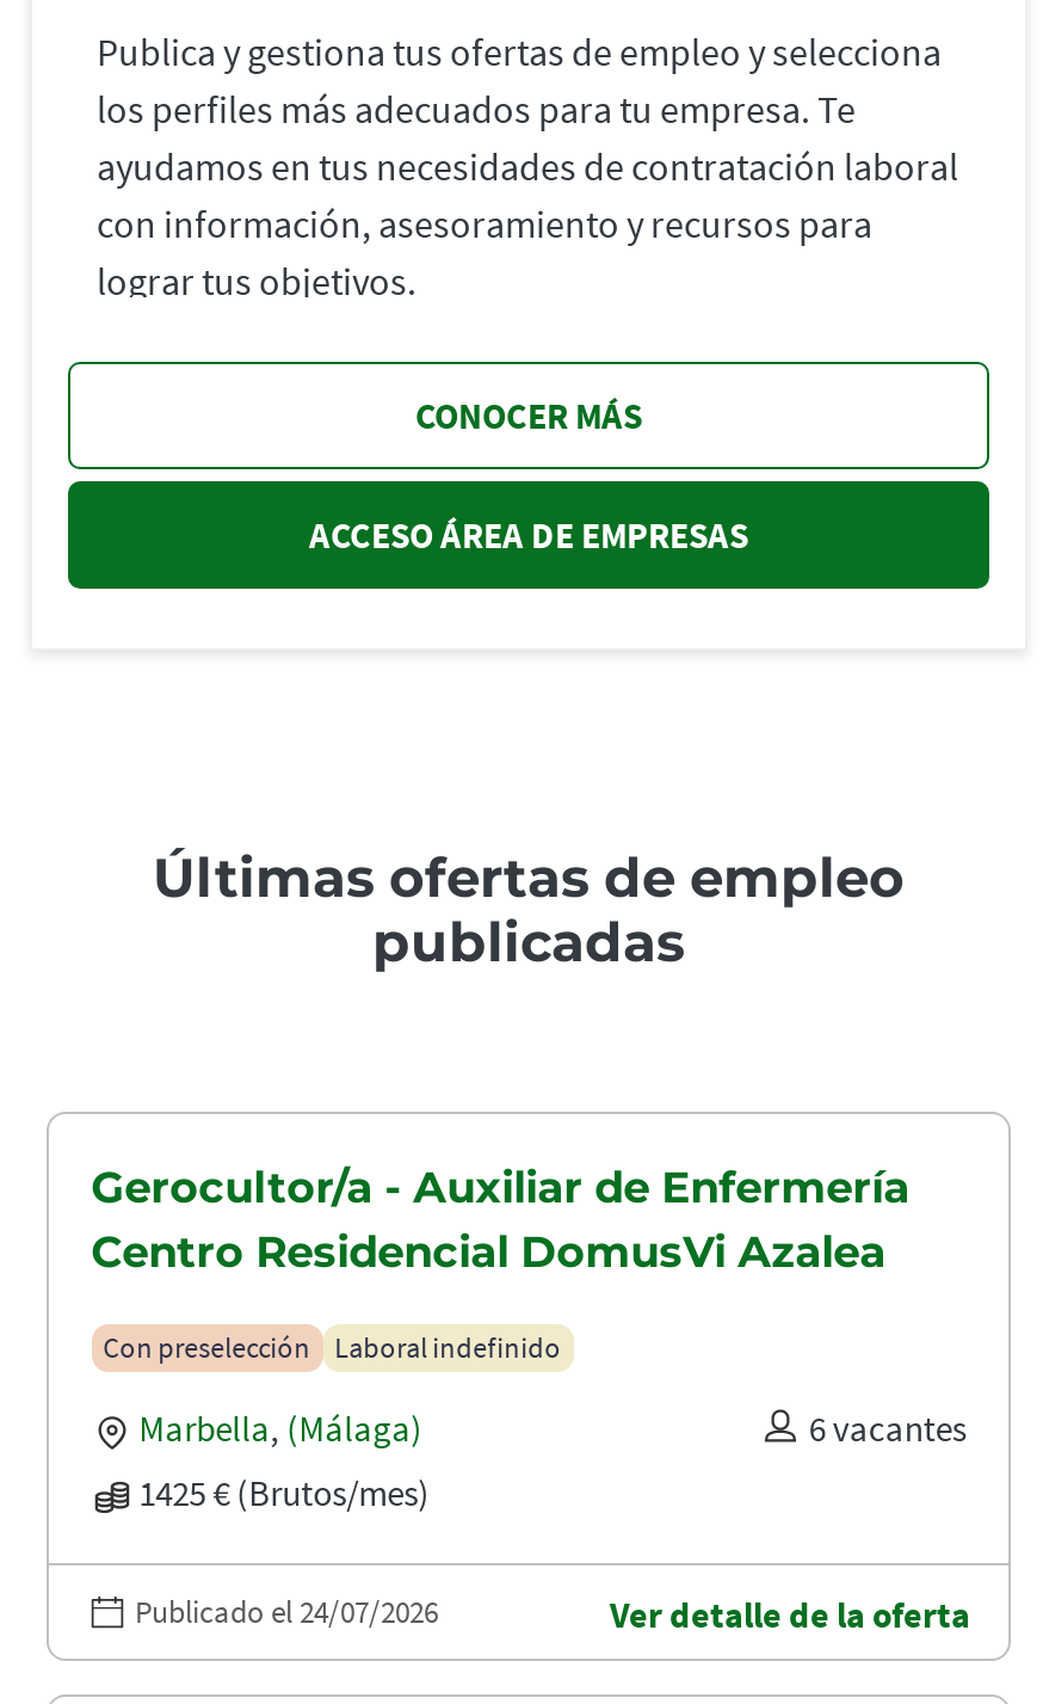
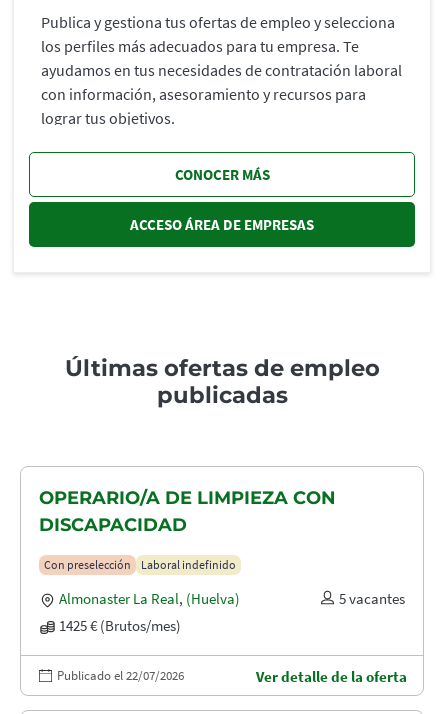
- Gerocultor/a - Auxiliar de Enfermería
- Centro Residencial DomusVi Azalea
+ OPERARIO/A DE LIMPIEZA CON
+ DISCAPACIDAD

- Marbella, (Málaga)
- 6 vacantes
+ Almonaster La Real, (Huelva)
+ 5 vacantes

- Publicado el 24/07/2026
+ Publicado el 22/07/2026
